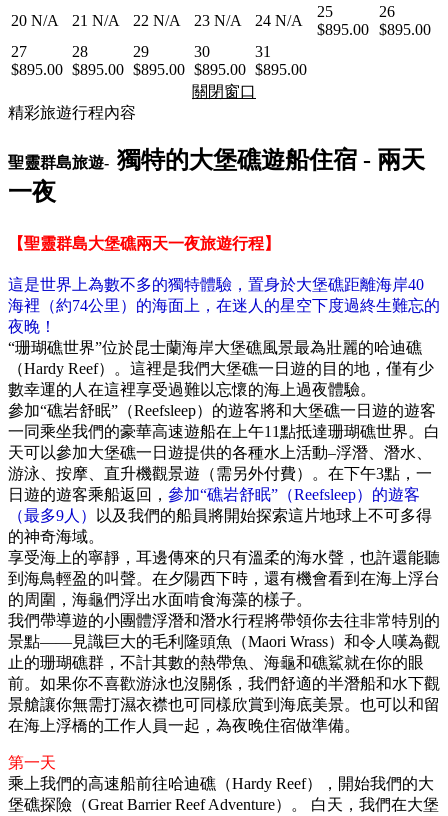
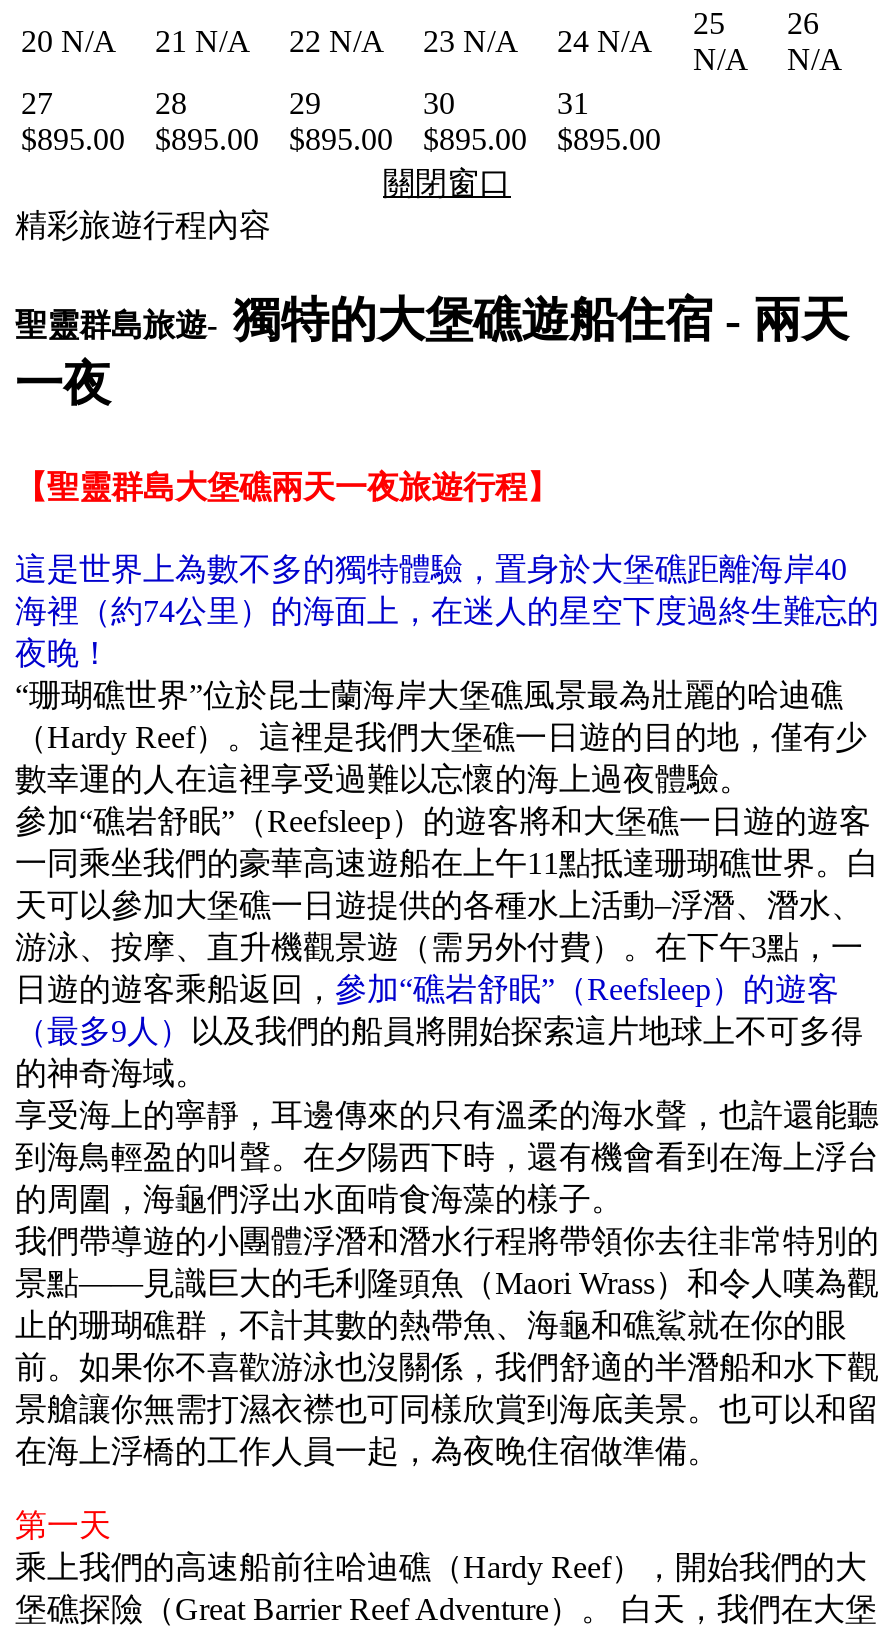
- $895.00
+ N/A

- $895.00
+ N/A
